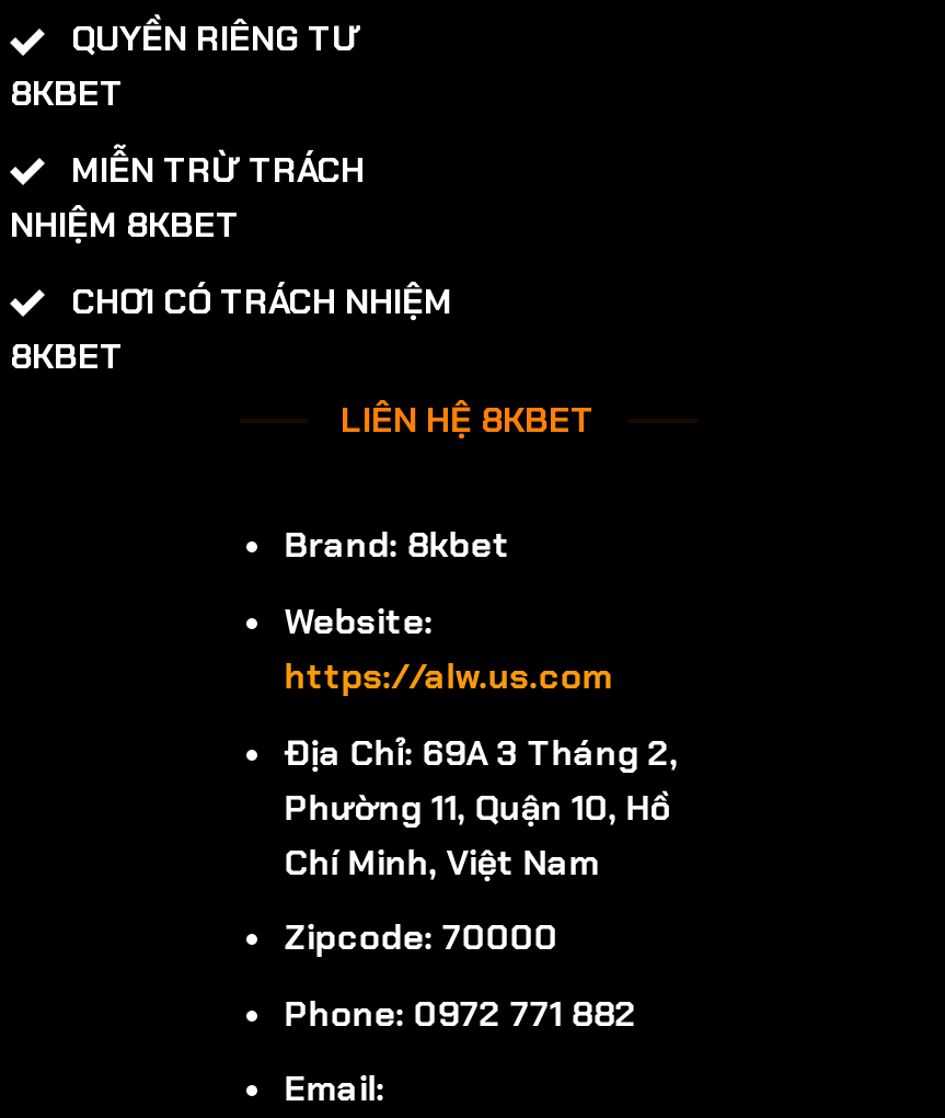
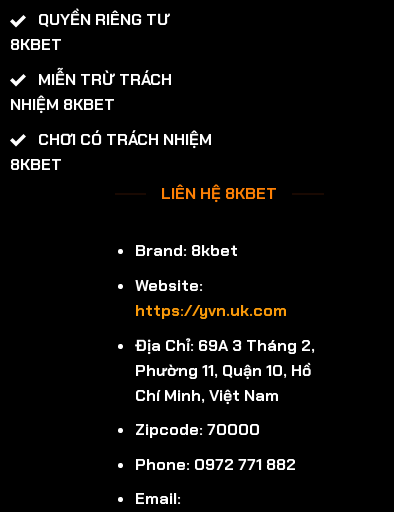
- https://alw.us.com
+ https://yvn.uk.com
